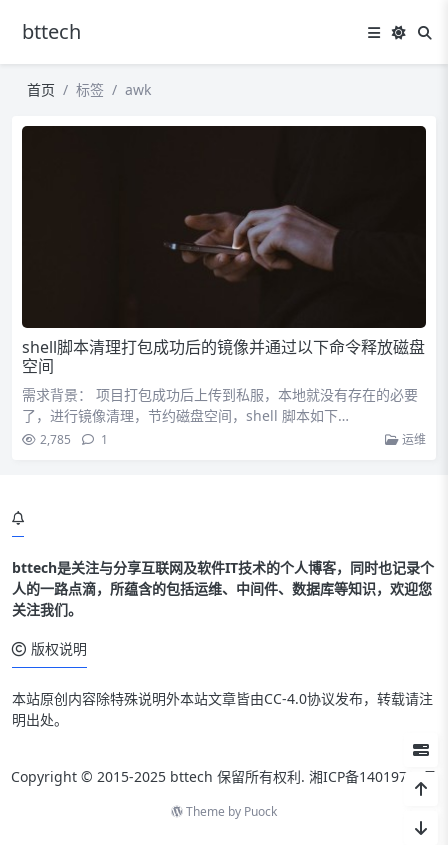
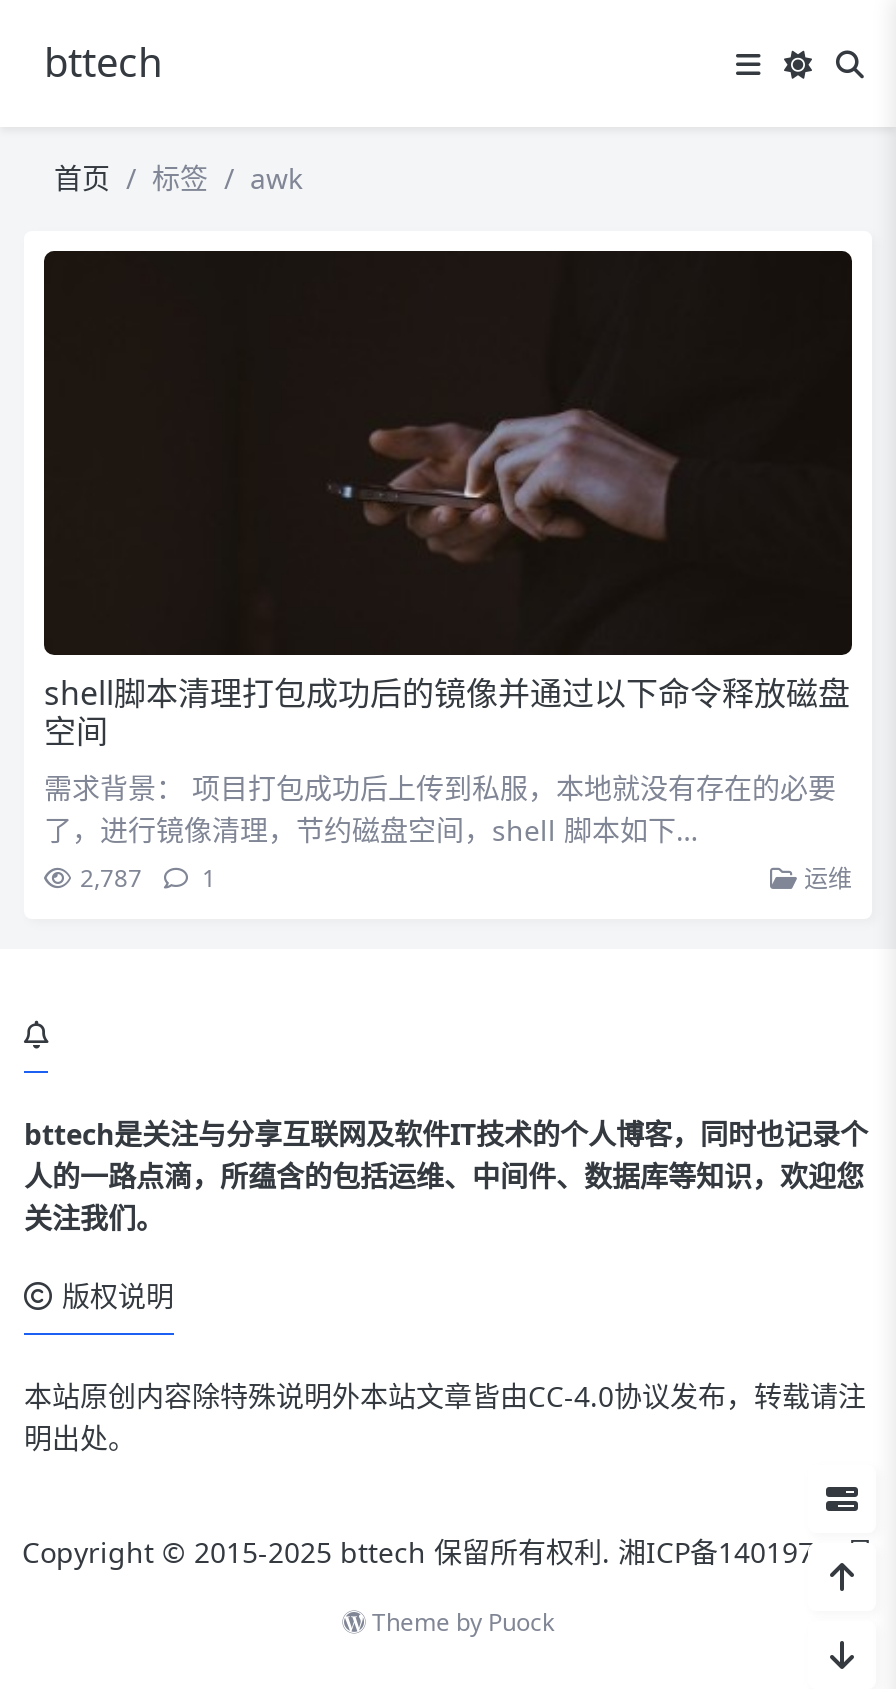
- 2,785 1
+ 2,787 1
